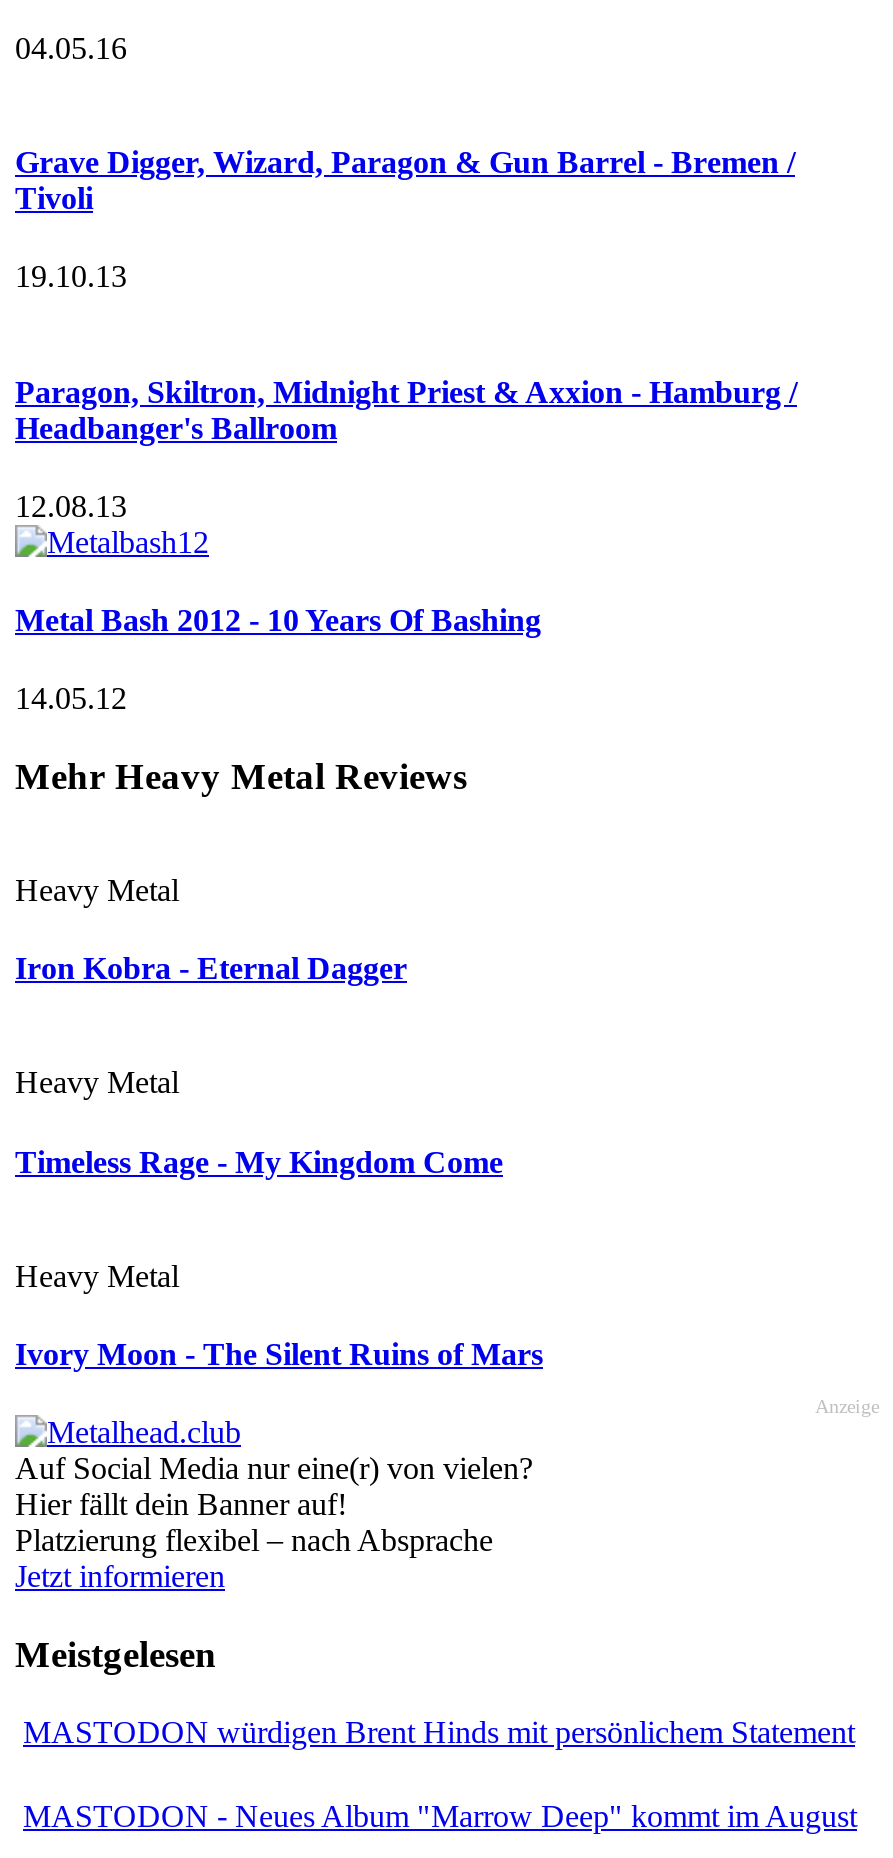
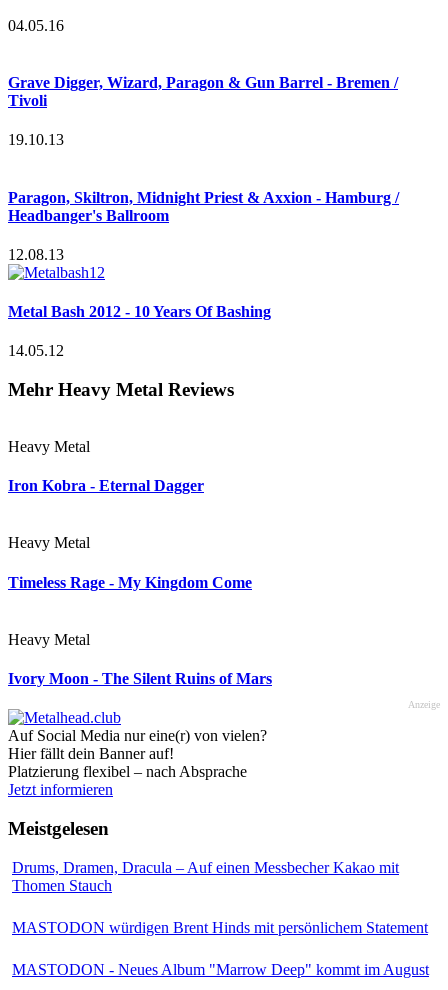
+ Drums, Dramen, Dracula – Auf einen Messbecher Kakao mit
+ Thomen Stauch
